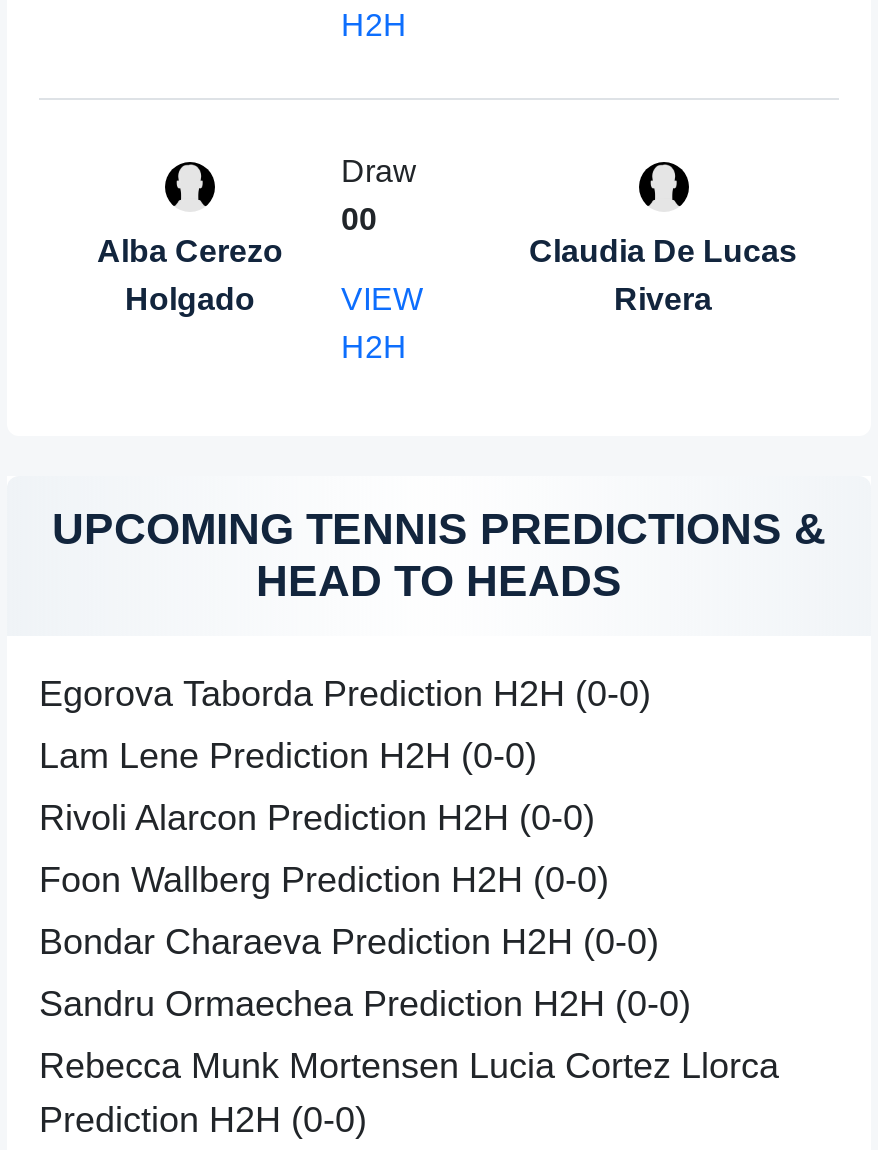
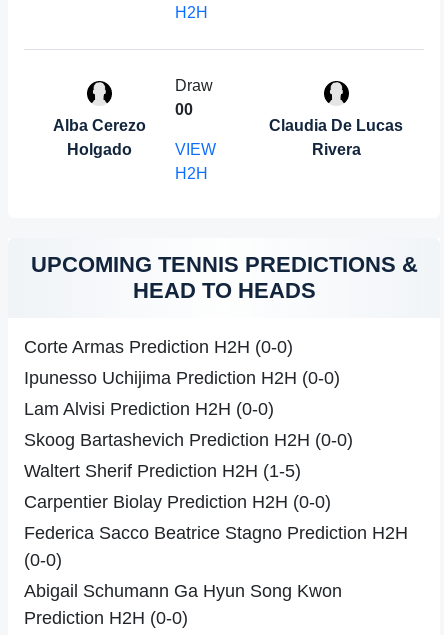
- Egorova Taborda Prediction H2H (0-0)
- Lam Lene Prediction H2H (0-0)
- Rivoli Alarcon Prediction H2H (0-0)
- Foon Wallberg Prediction H2H (0-0)
- Bondar Charaeva Prediction H2H (0-0)
- Sandru Ormaechea Prediction H2H (0-0)
- Rebecca Munk Mortensen Lucia Cortez Llorca
+ Corte Armas Prediction H2H (0-0)
+ Ipunesso Uchijima Prediction H2H (0-0)
+ Lam Alvisi Prediction H2H (0-0)
+ Skoog Bartashevich Prediction H2H (0-0)
+ Waltert Sherif Prediction H2H (1-5)
+ Carpentier Biolay Prediction H2H (0-0)
+ Federica Sacco Beatrice Stagno Prediction H2H
+ (0-0)
+ Abigail Schumann Ga Hyun Song Kwon
